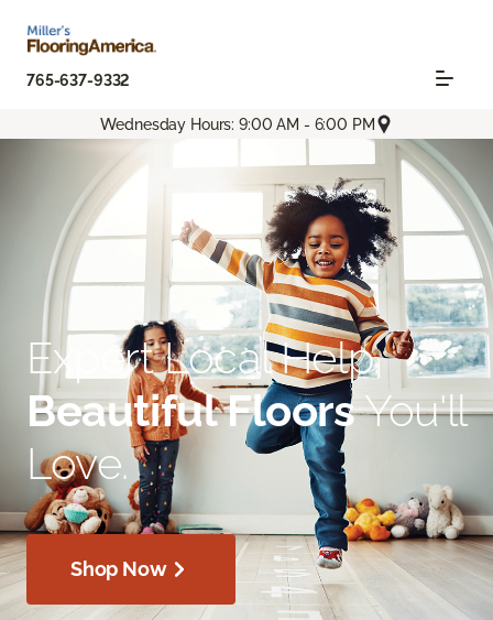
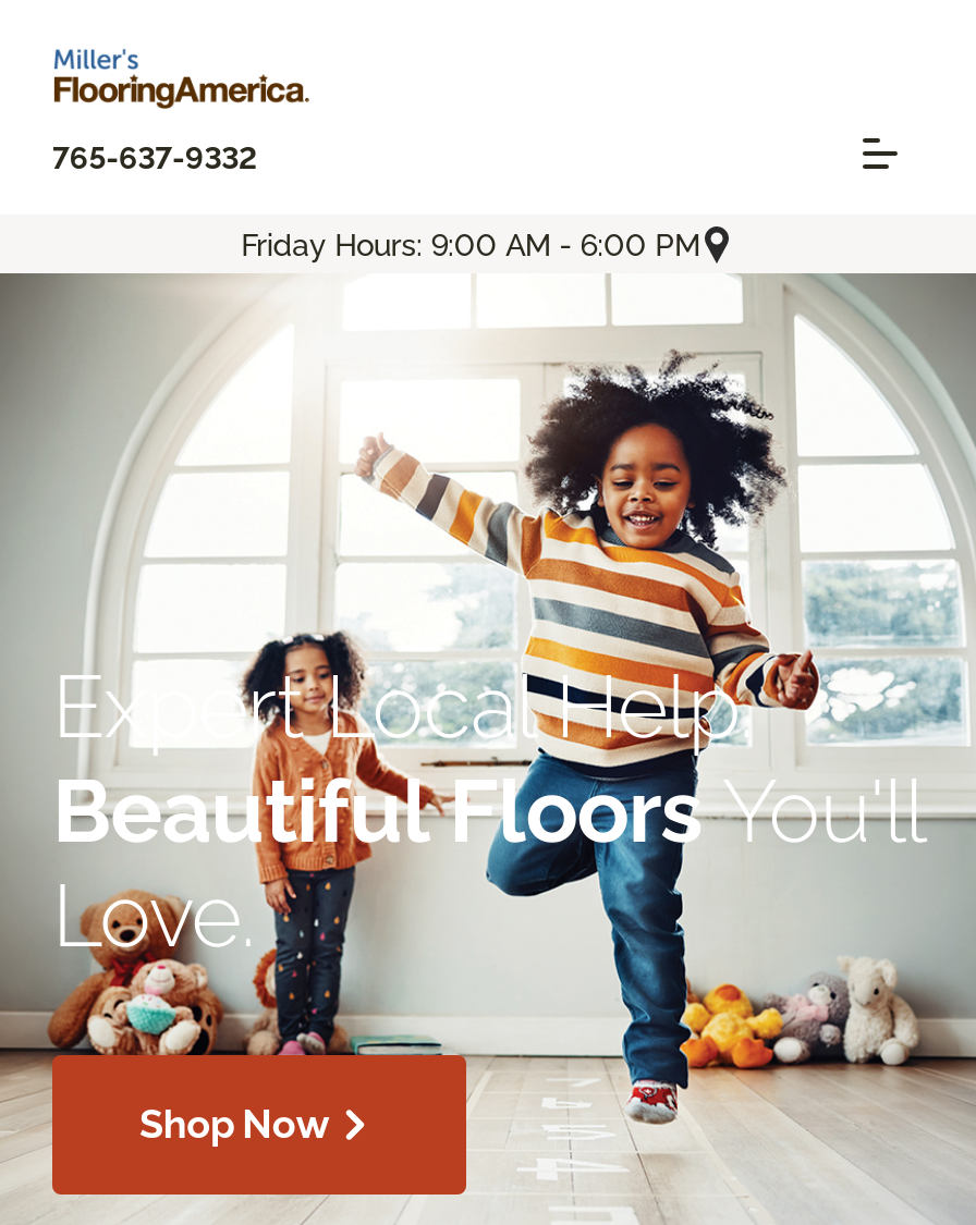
- Wednesday Hours: 9:00 AM - 6:00 PM
+ Friday Hours: 9:00 AM - 6:00 PM
